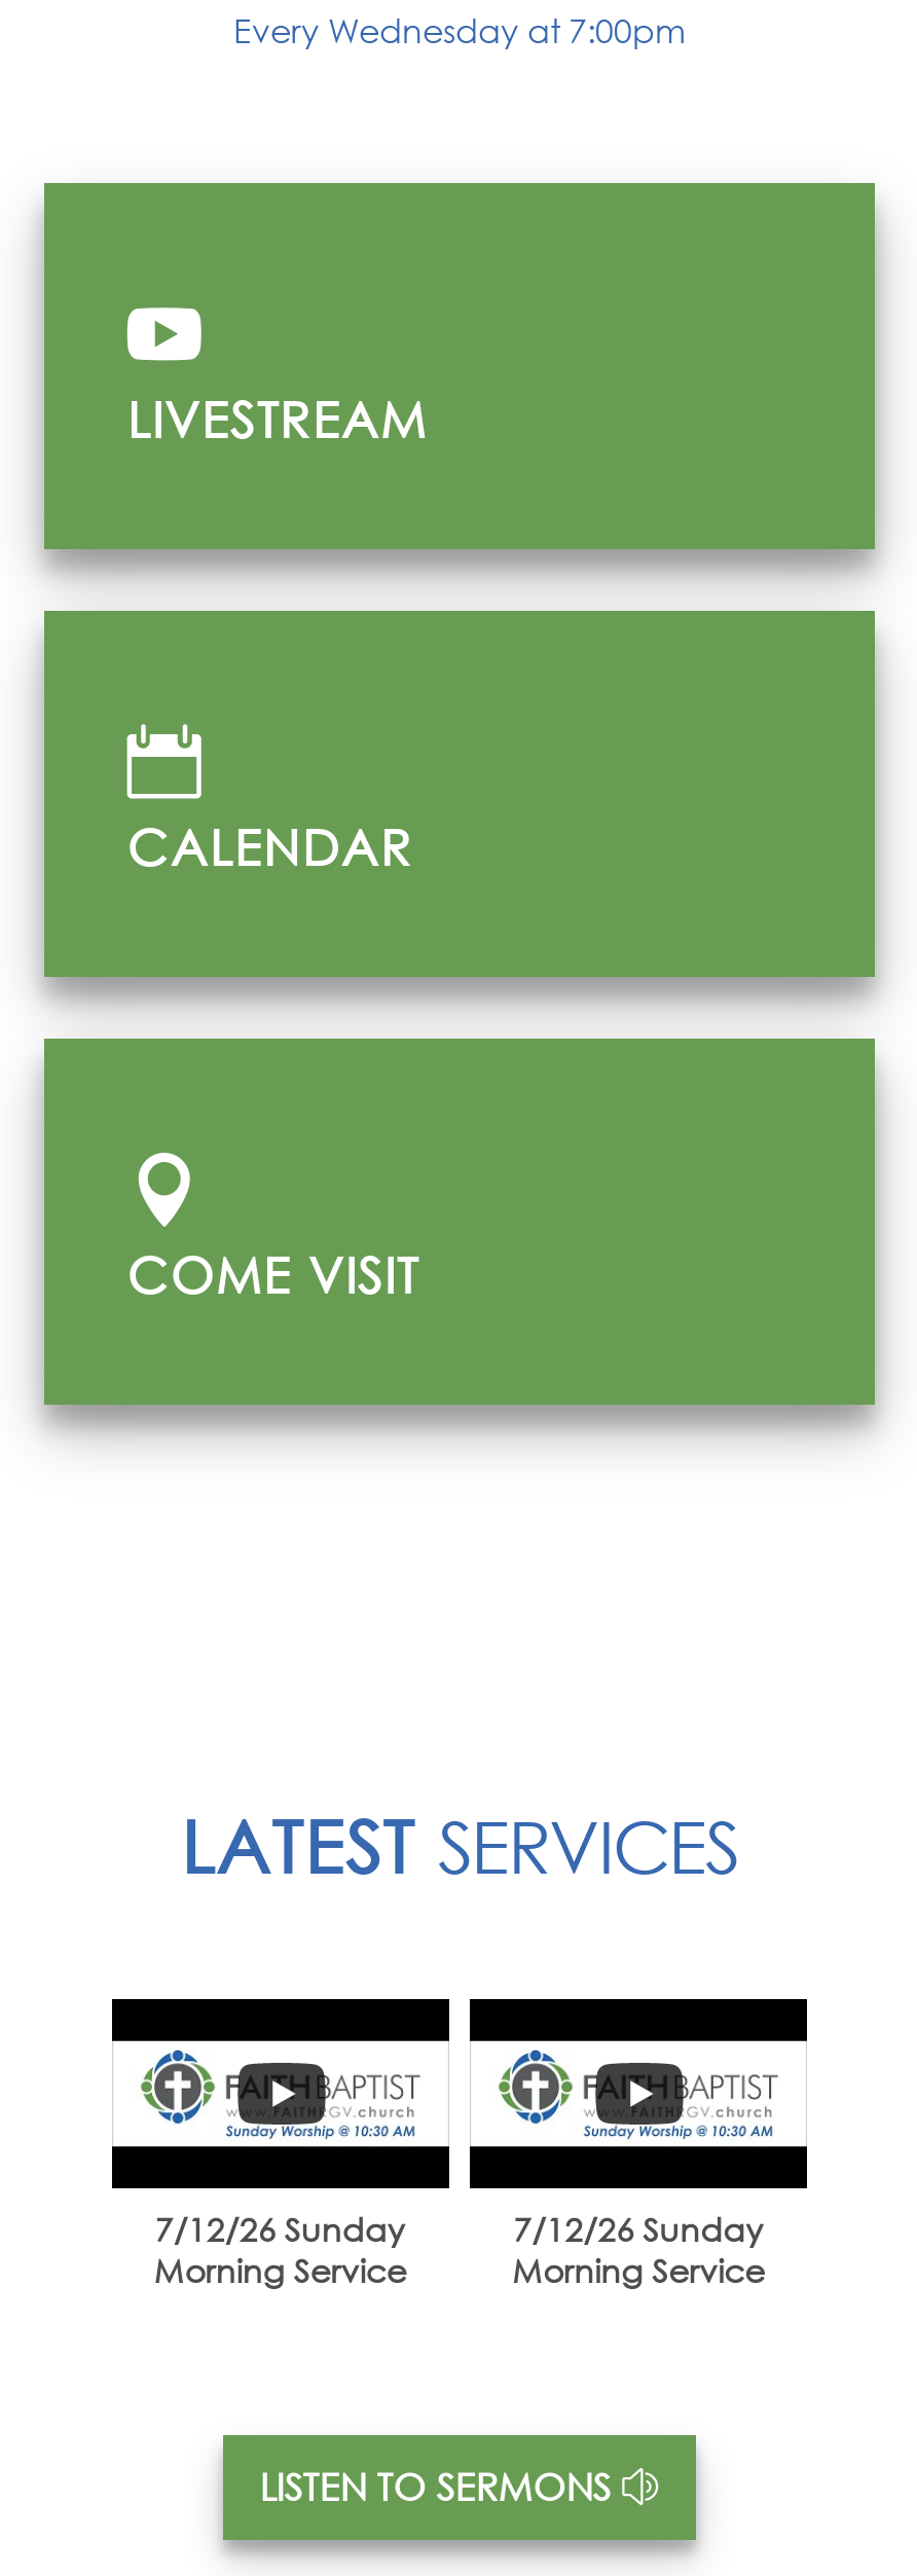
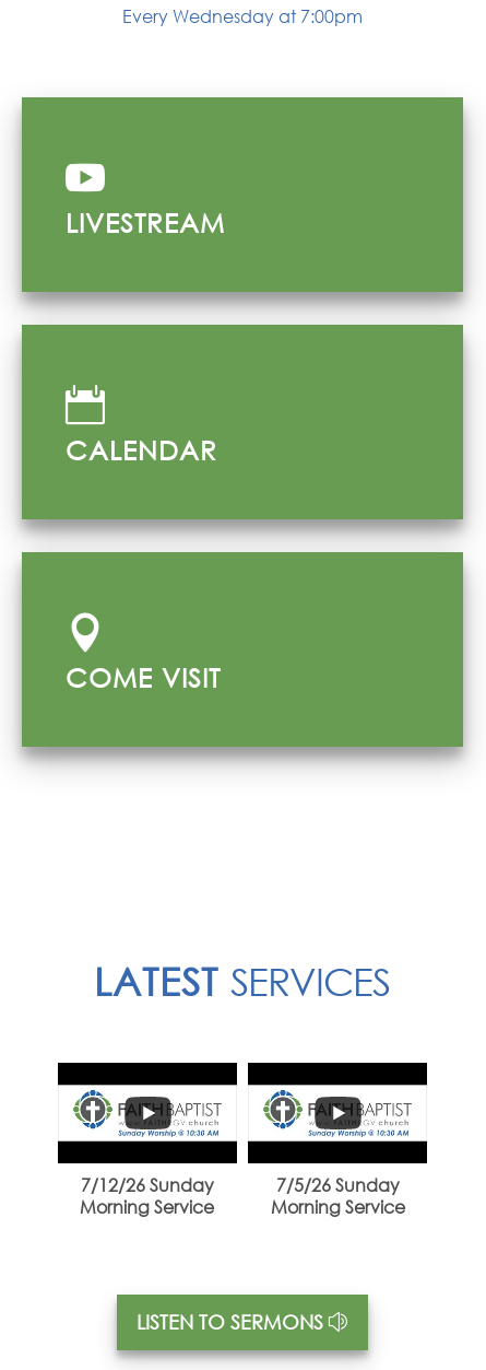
- 7/12/26 Sunday
+ 7/5/26 Sunday
